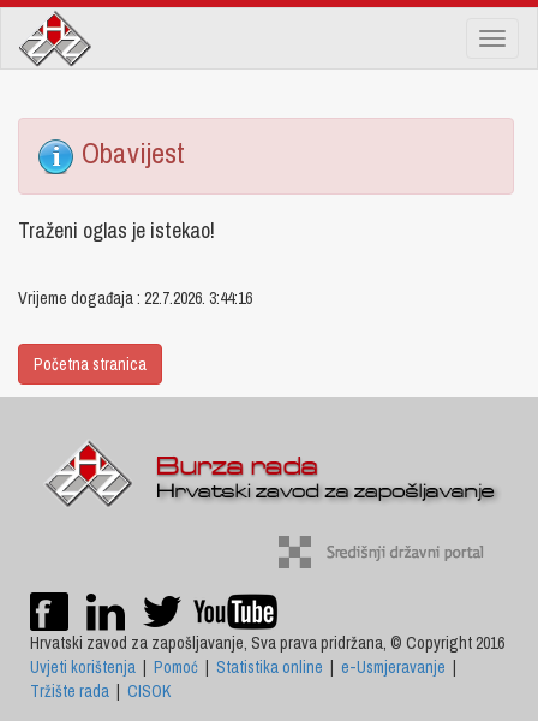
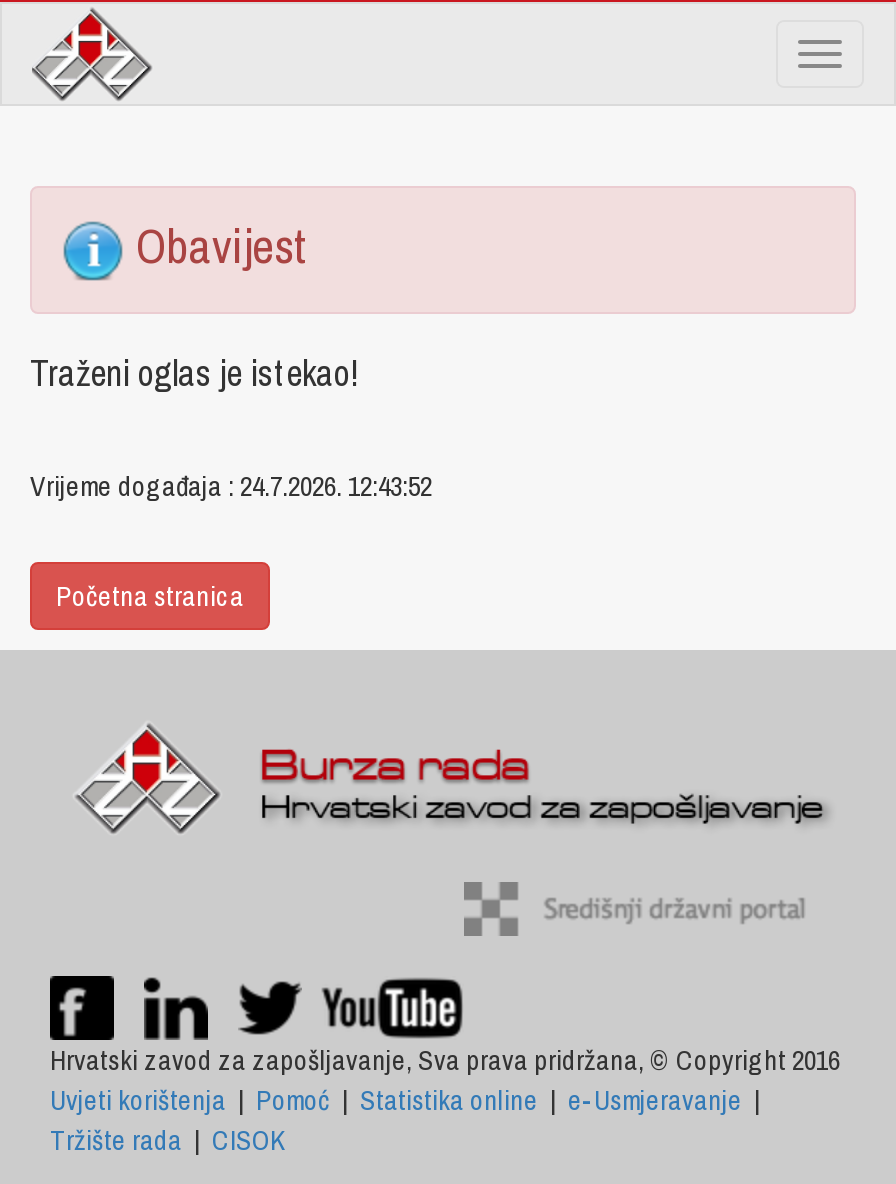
- Vrijeme događaja : 22.7.2026. 3:44:16
+ Vrijeme događaja : 24.7.2026. 12:43:52
